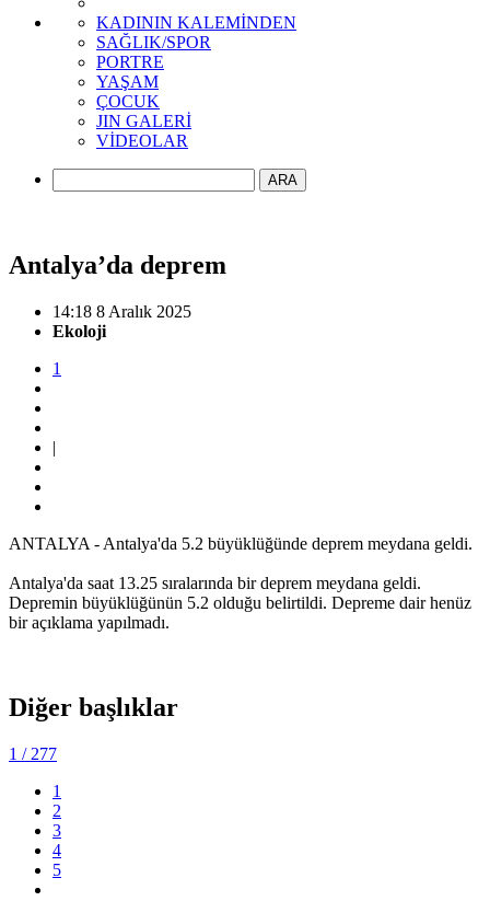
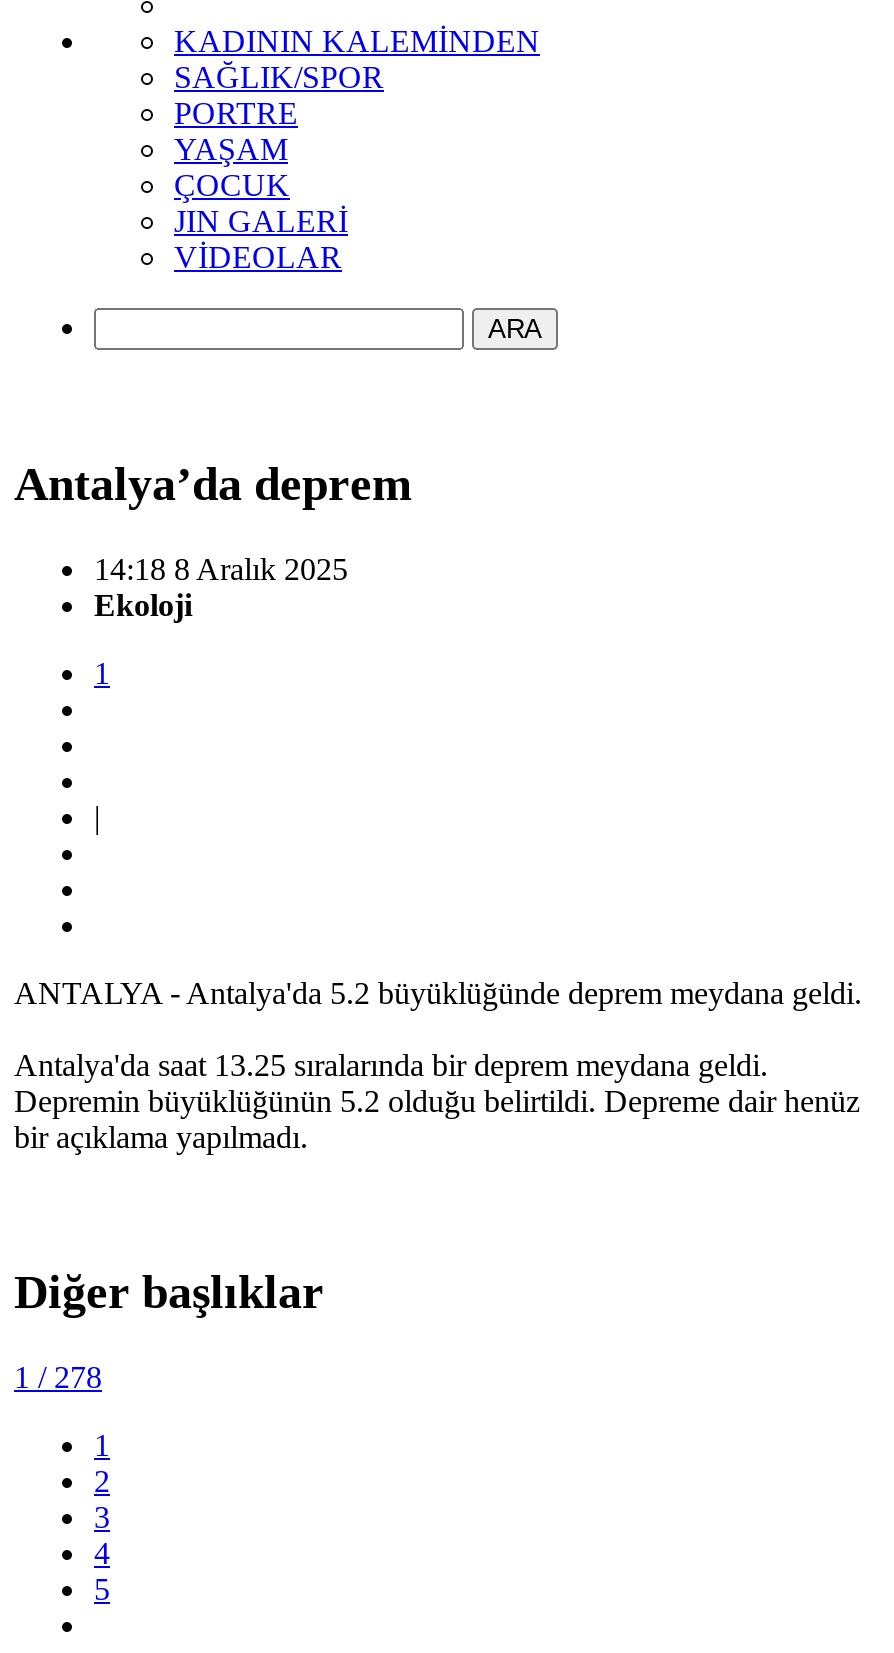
- 1 / 277
+ 1 / 278
